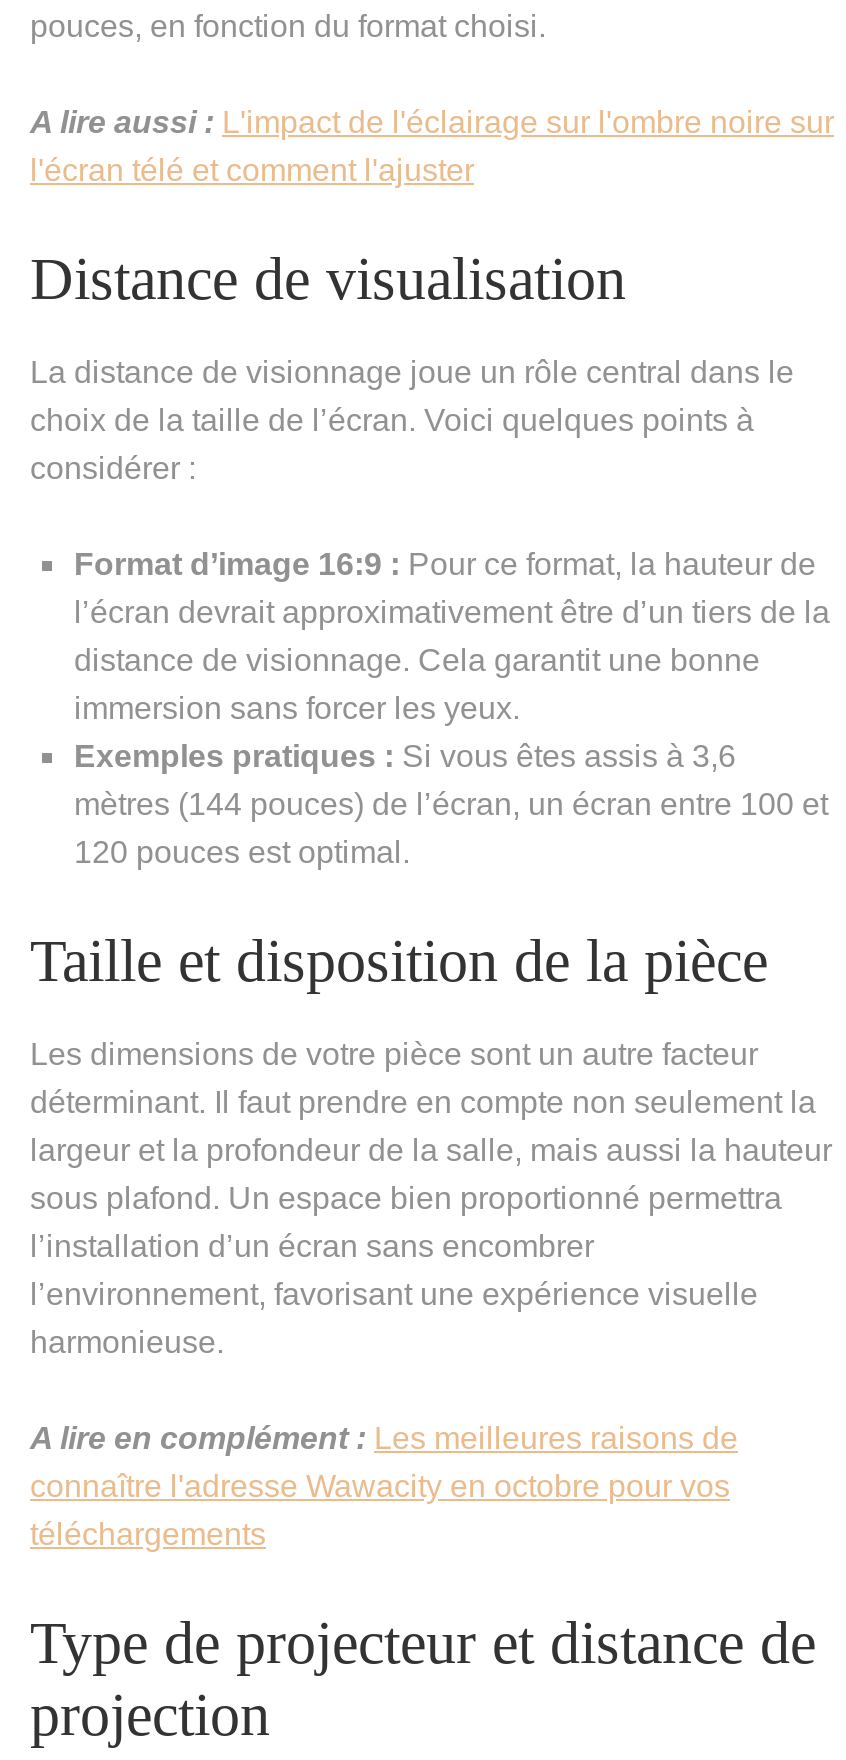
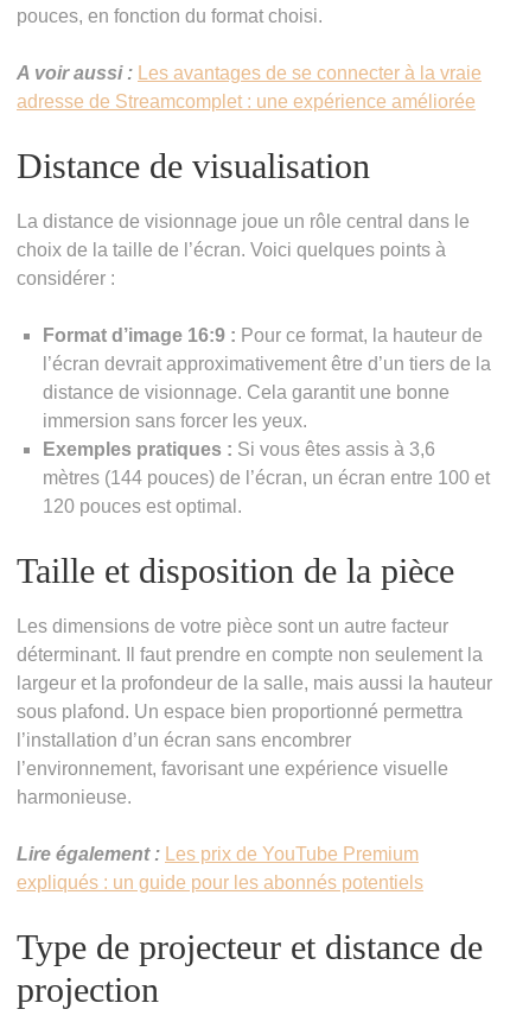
- A lire aussi : L'impact de l'éclairage sur l'ombre noire sur
- l'écran télé et comment l'ajuster
+ A voir aussi : Les avantages de se connecter à la vraie
+ adresse de Streamcomplet : une expérience améliorée

- A lire en complément : Les meilleures raisons de
- connaître l'adresse Wawacity en octobre pour vos
- téléchargements
+ Lire également : Les prix de YouTube Premium
+ expliqués : un guide pour les abonnés potentiels
